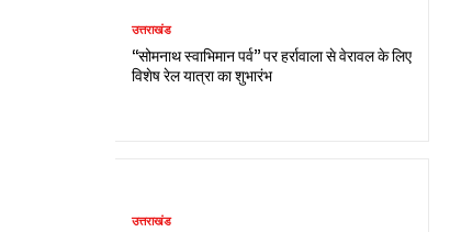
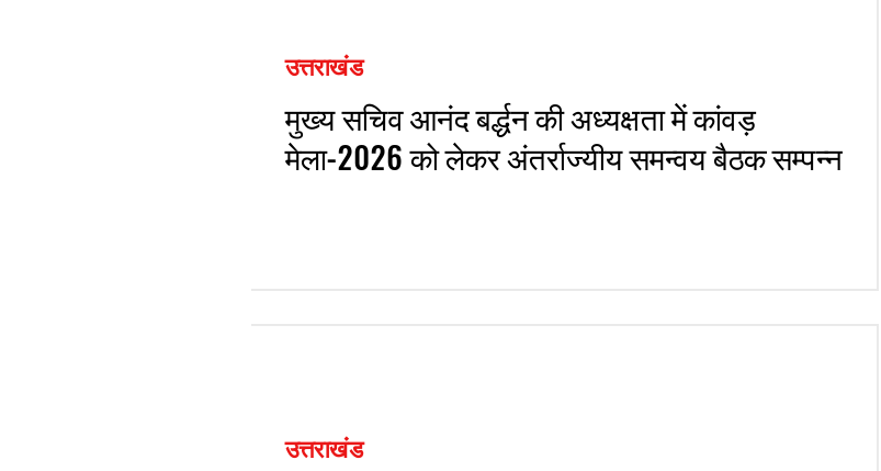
- ‘‘सोमनाथ स्वाभिमान पर्व’’ पर हर्रावाला से वेरावल के लिए
- विशेष रेल यात्रा का शुभारंभ
+ मुख्य सचिव आनंद बर्द्धन की अध्यक्षता में कांवड़
+ मेला-2026 को लेकर अंतर्राज्यीय समन्वय बैठक सम्पन्न
